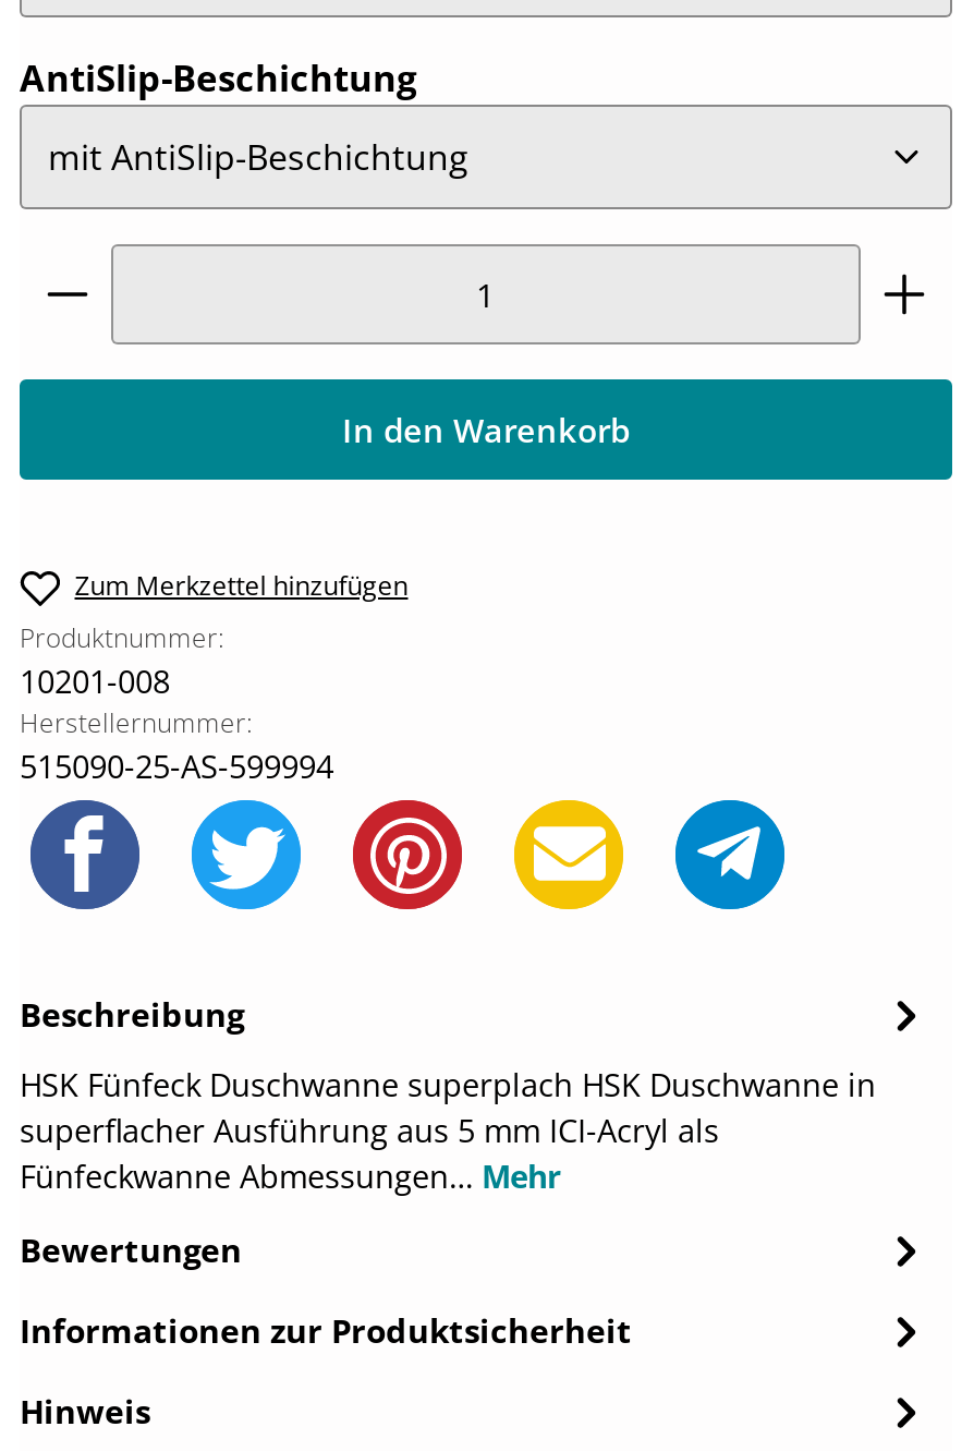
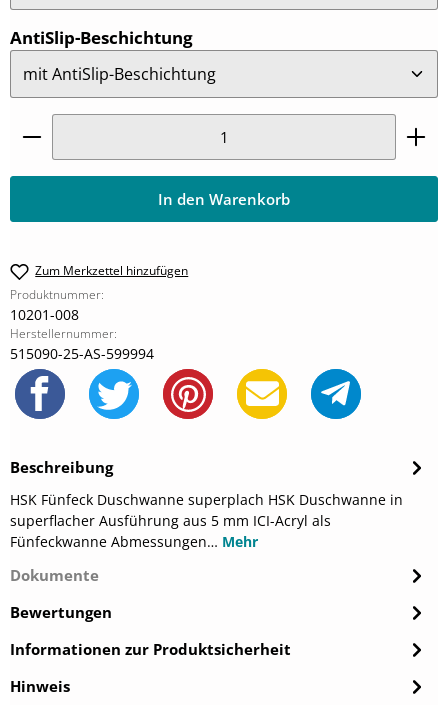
+ Dokumente
